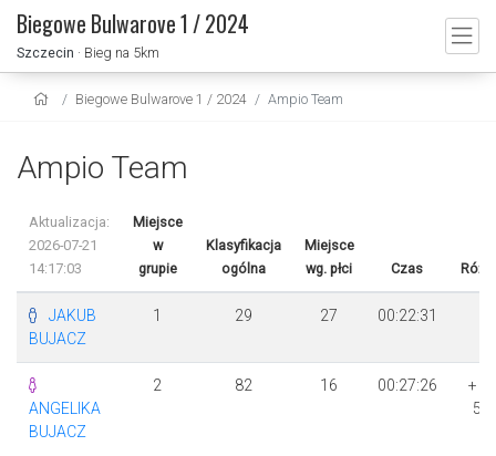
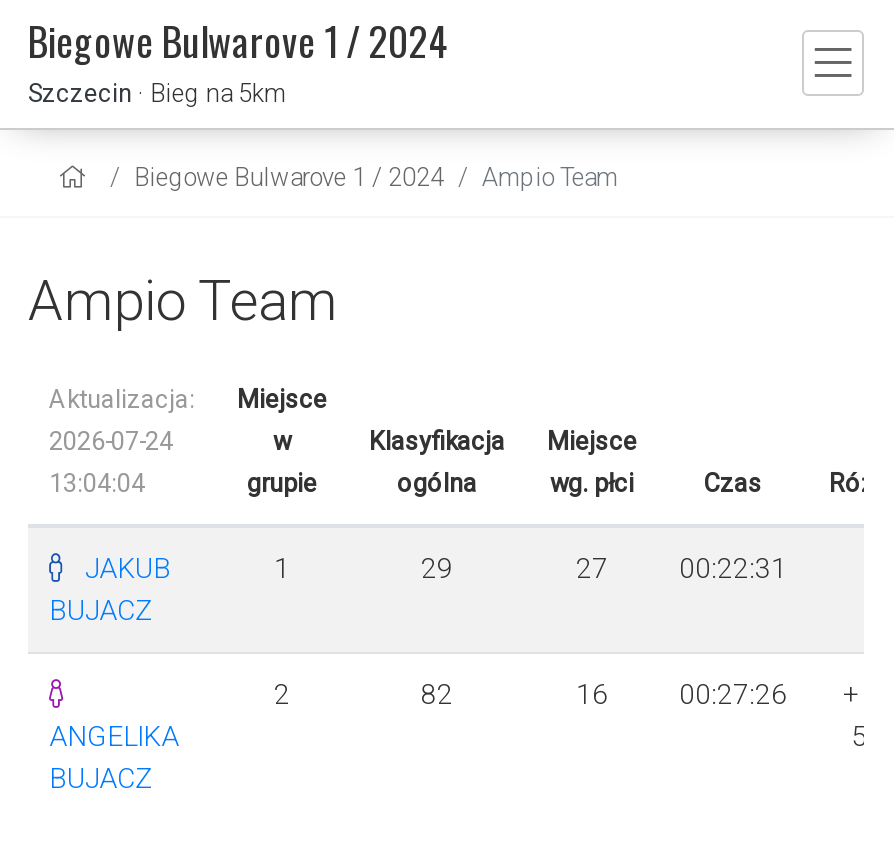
- 2026-07-21
+ 2026-07-24

- 14:17:03
+ 13:04:04
